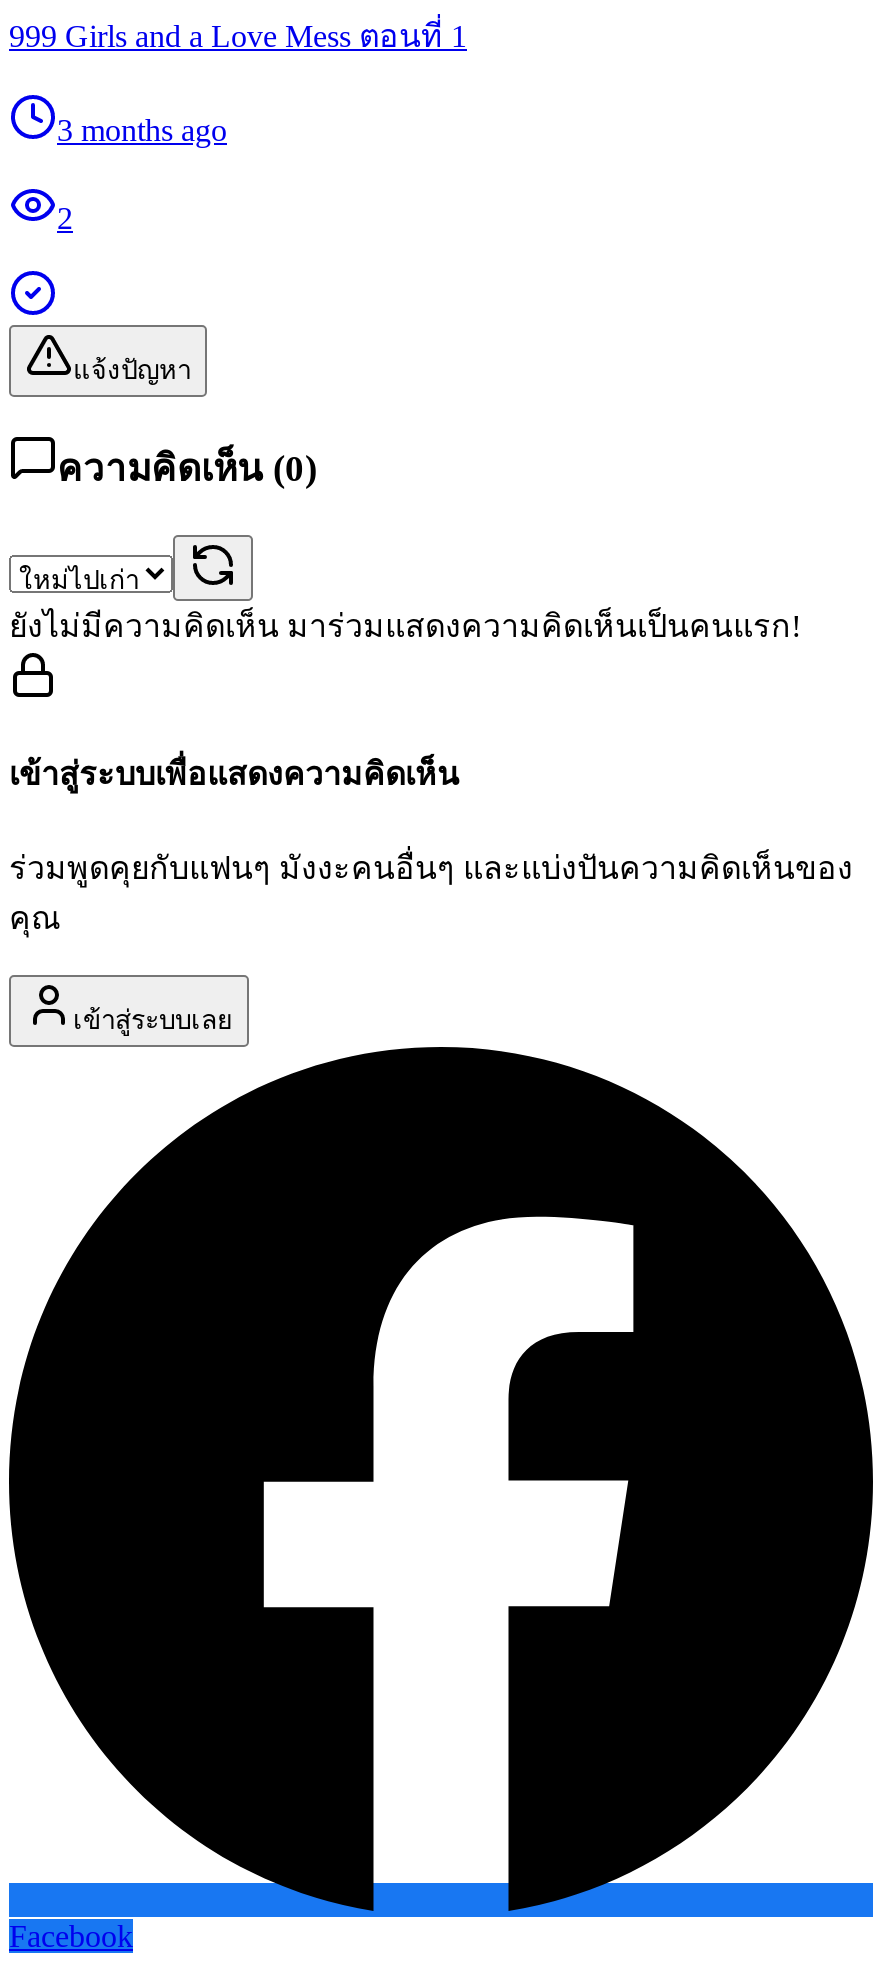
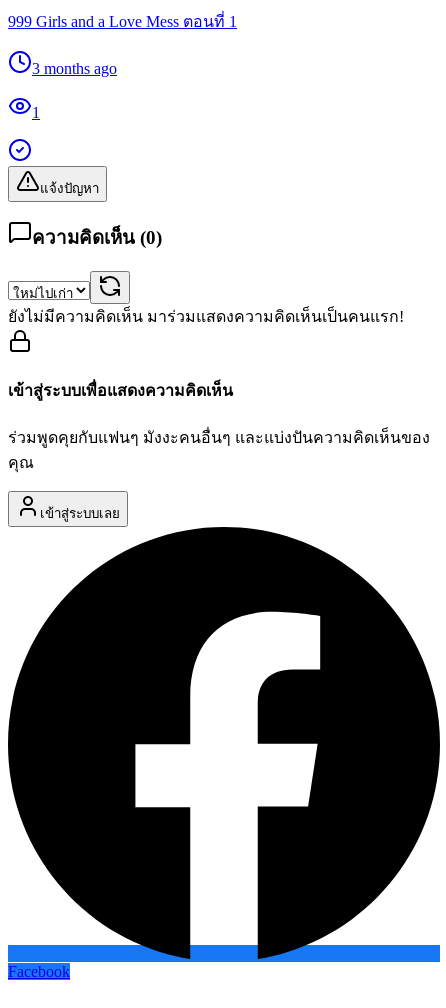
- 2
+ 1
